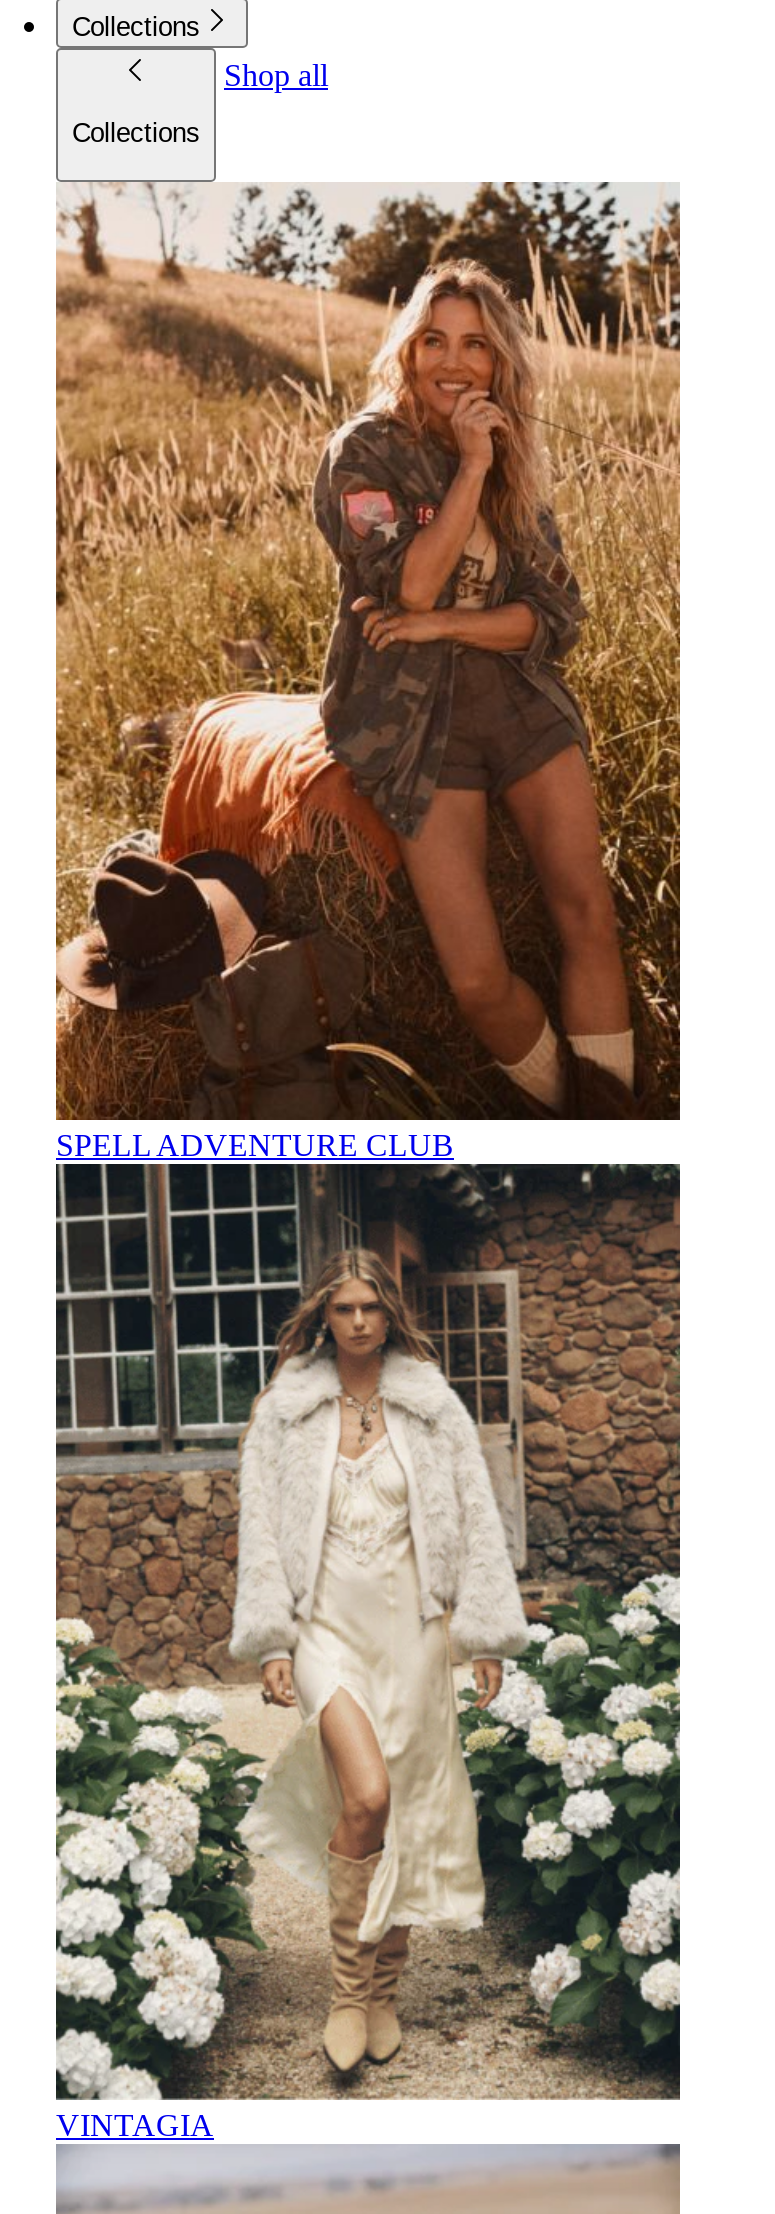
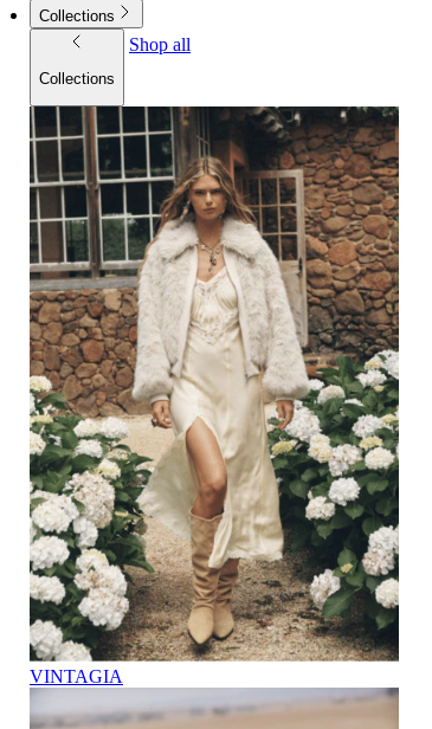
- [image]
- SPELL ADVENTURE CLUB
